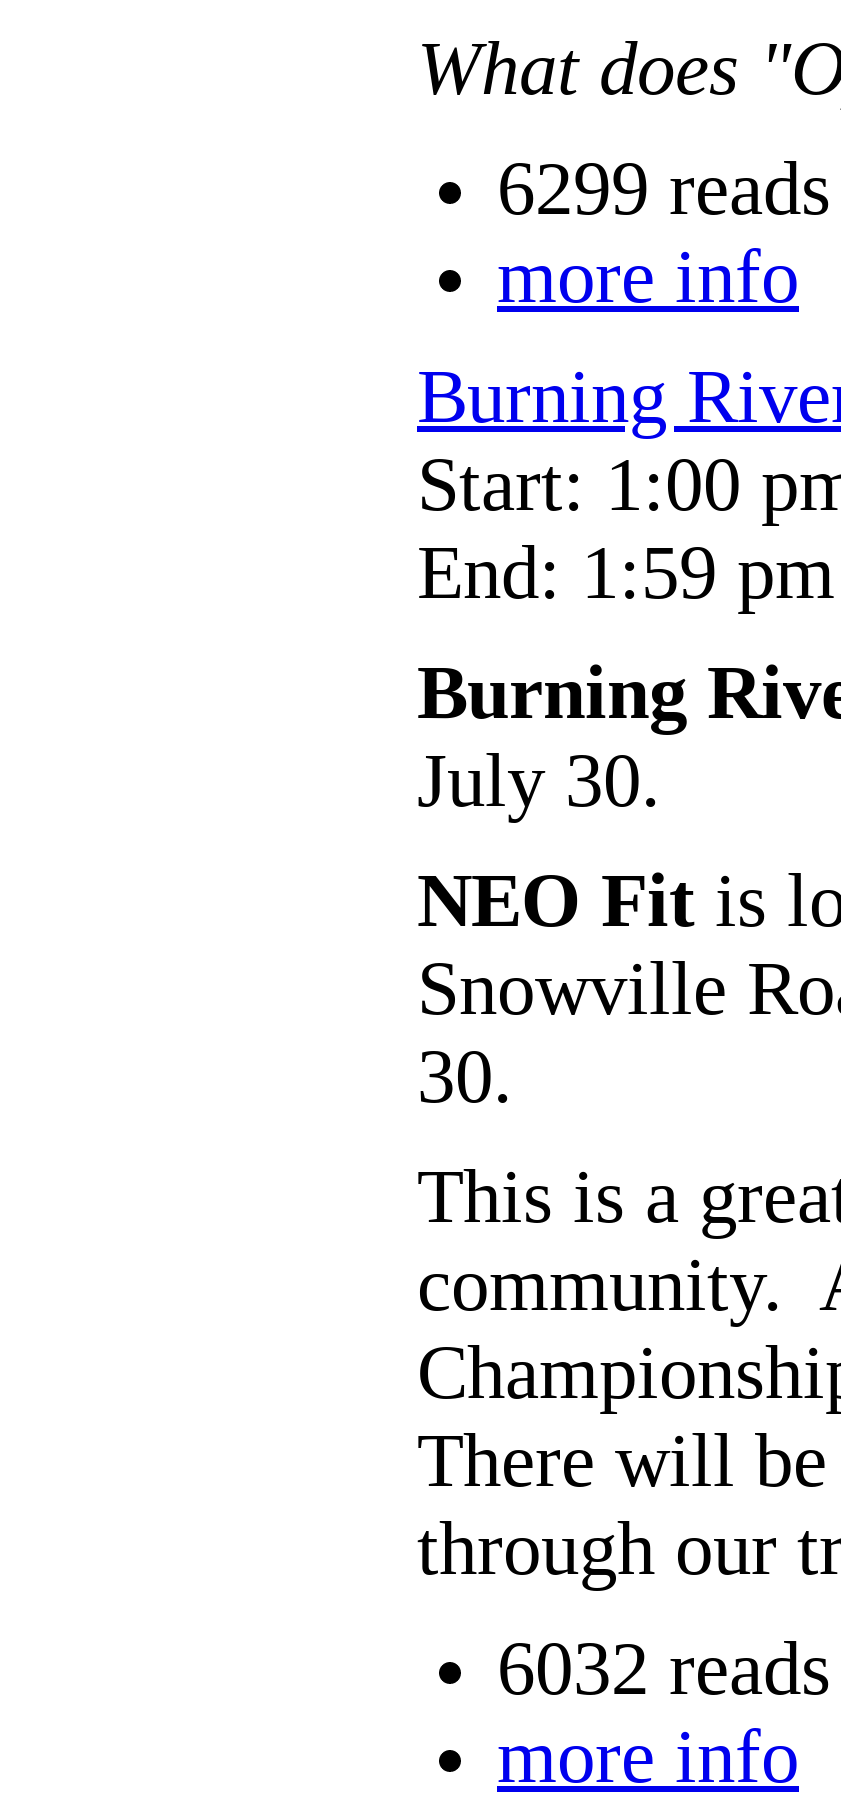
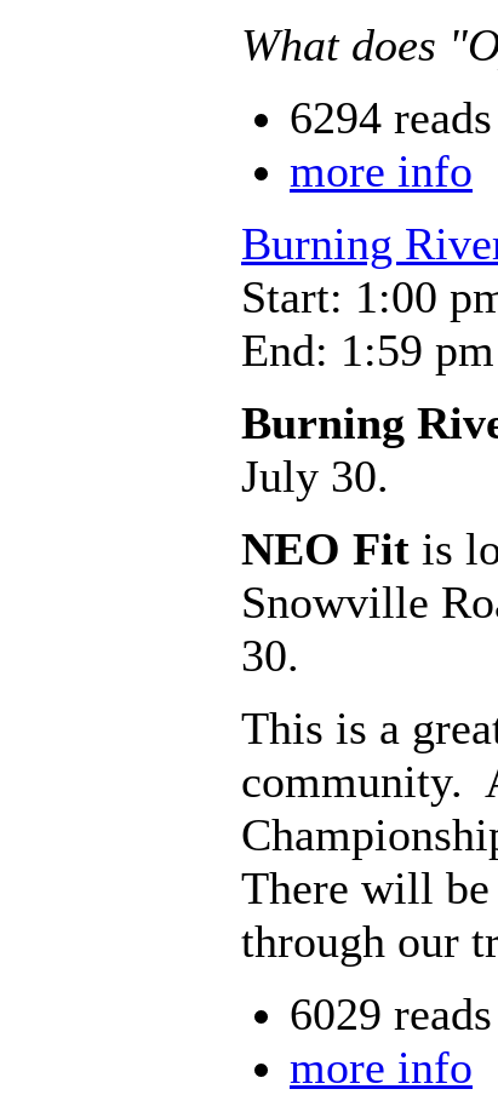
- 6299 reads
+ 6294 reads

- 6032 reads
+ 6029 reads
